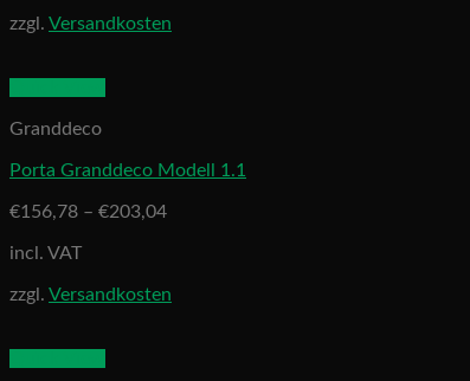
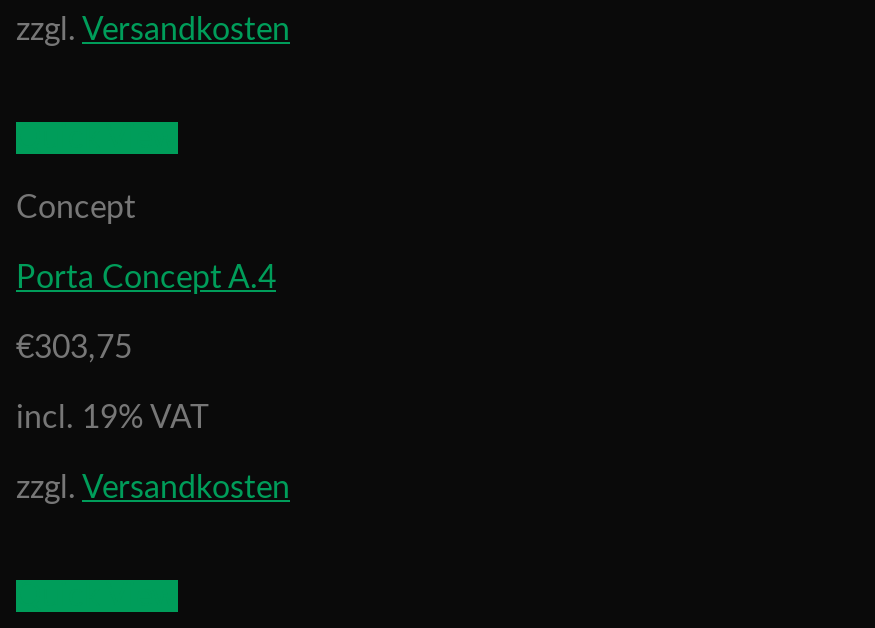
- Granddeco
+ Concept

- Porta Granddeco Modell 1.1
+ Porta Concept A.4

- €156,78 – €203,04
+ €303,75

- incl. VAT
+ incl. 19% VAT
